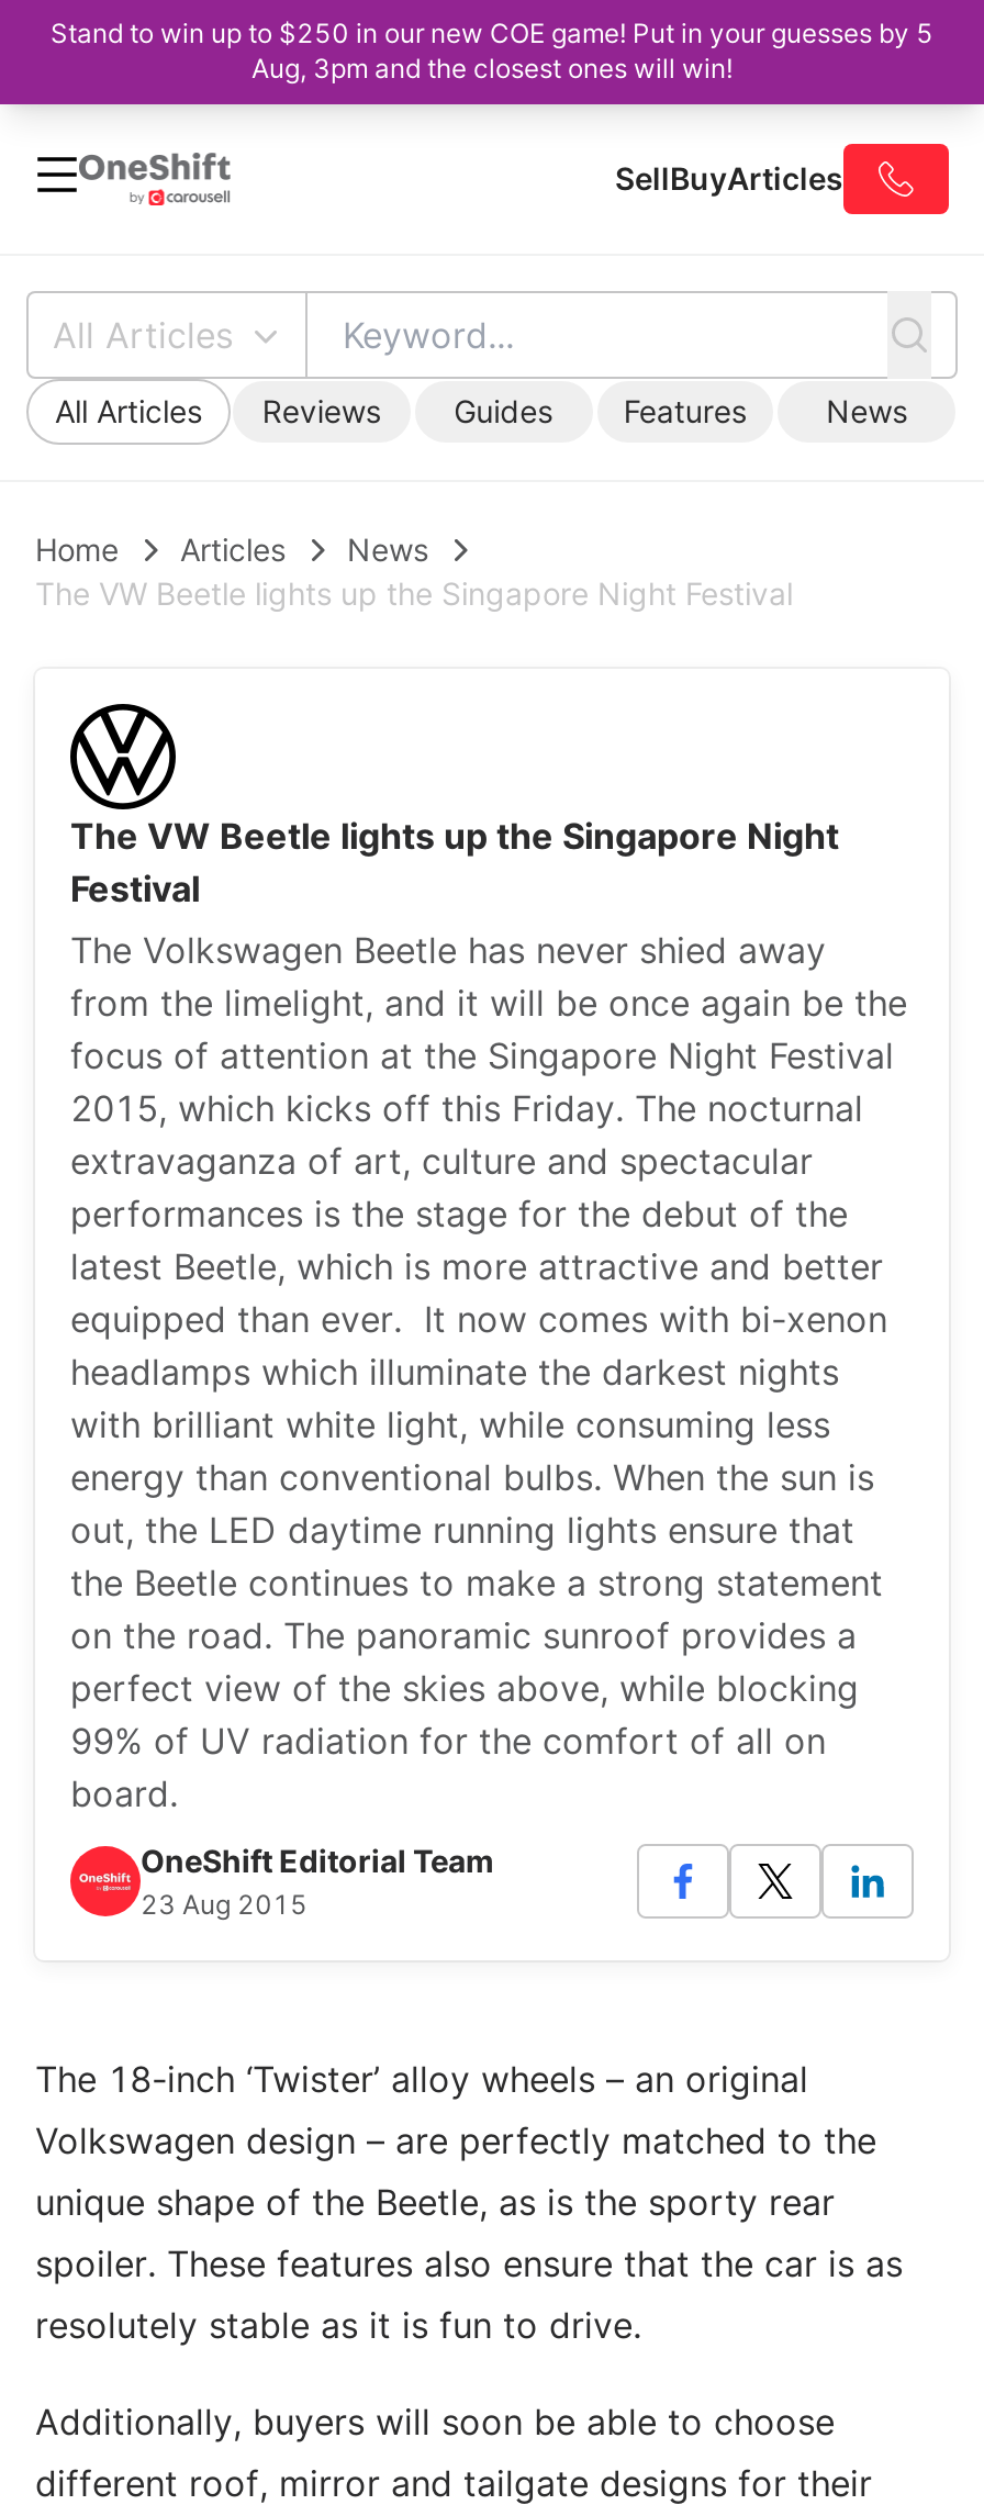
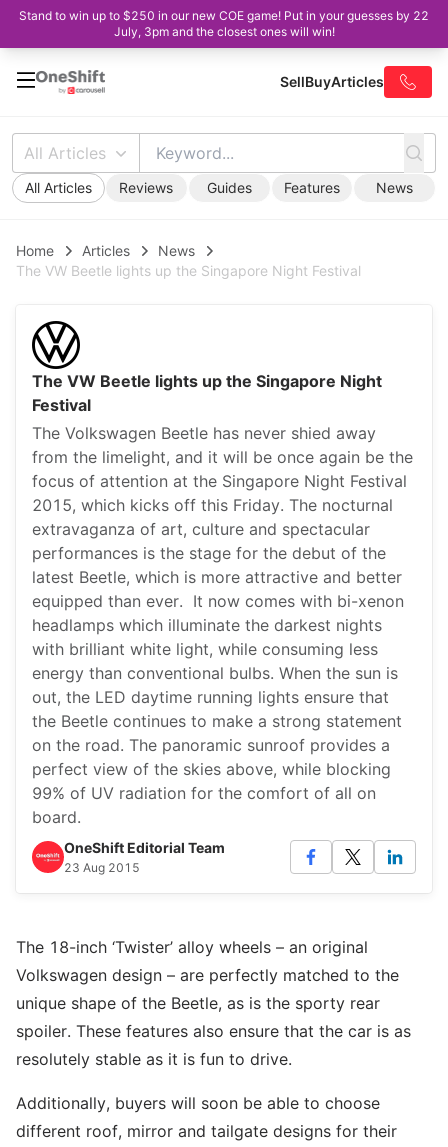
- Stand to win up to $250 in our new COE game! Put in your guesses by 5
+ Stand to win up to $250 in our new COE game! Put in your guesses by 22

- Aug, 3pm and the closest ones will win!
+ July, 3pm and the closest ones will win!
